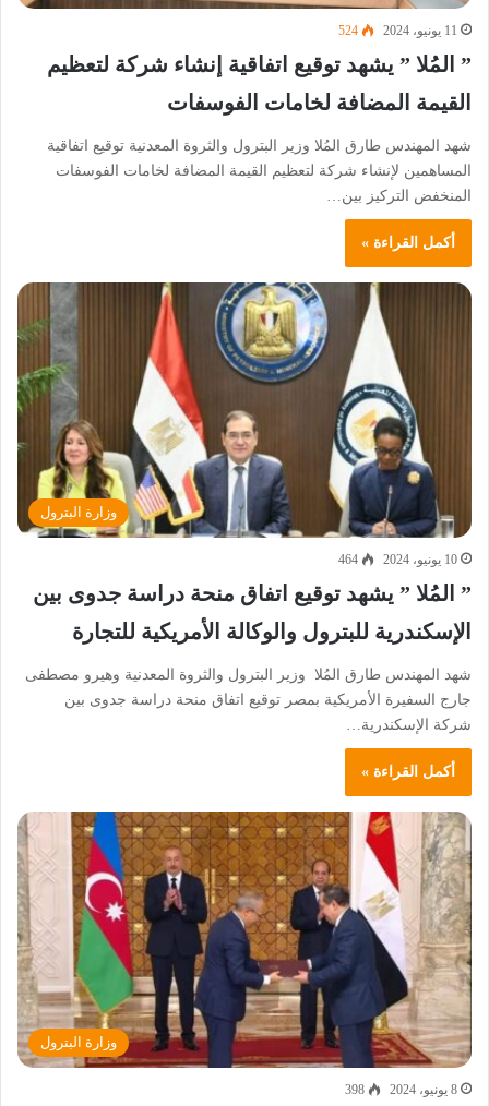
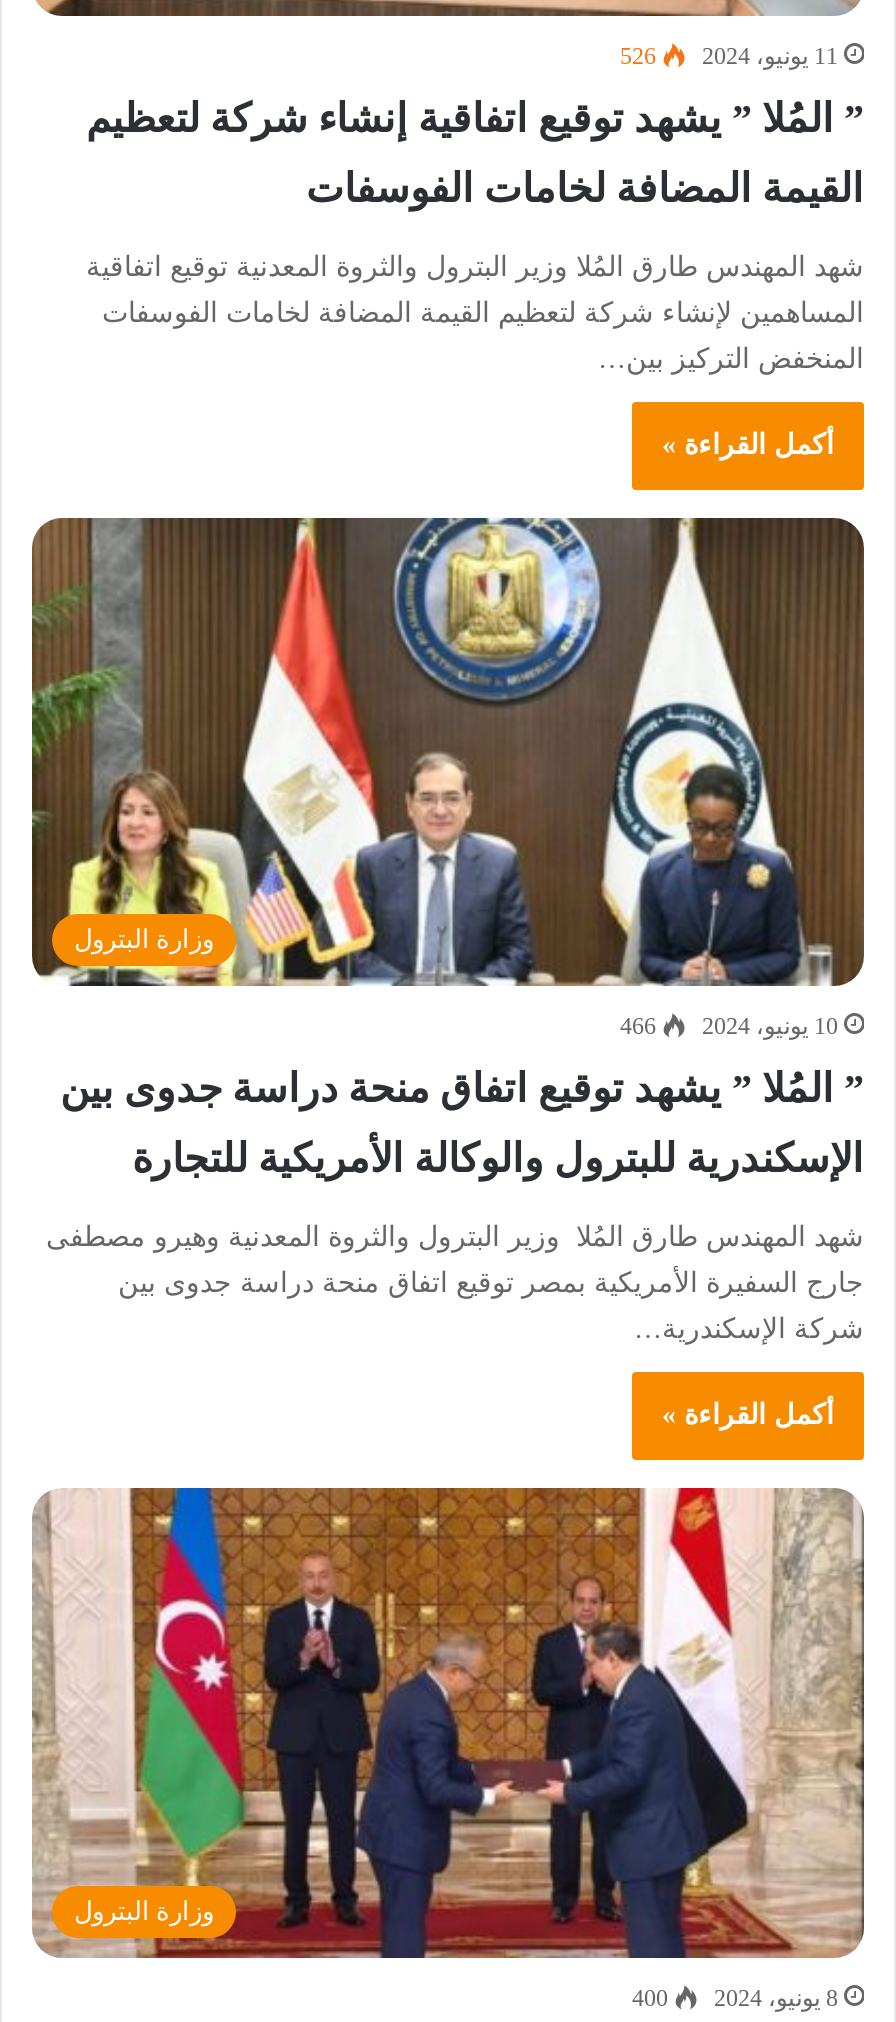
- 524
+ 526

- 464
+ 466

- 398
+ 400
